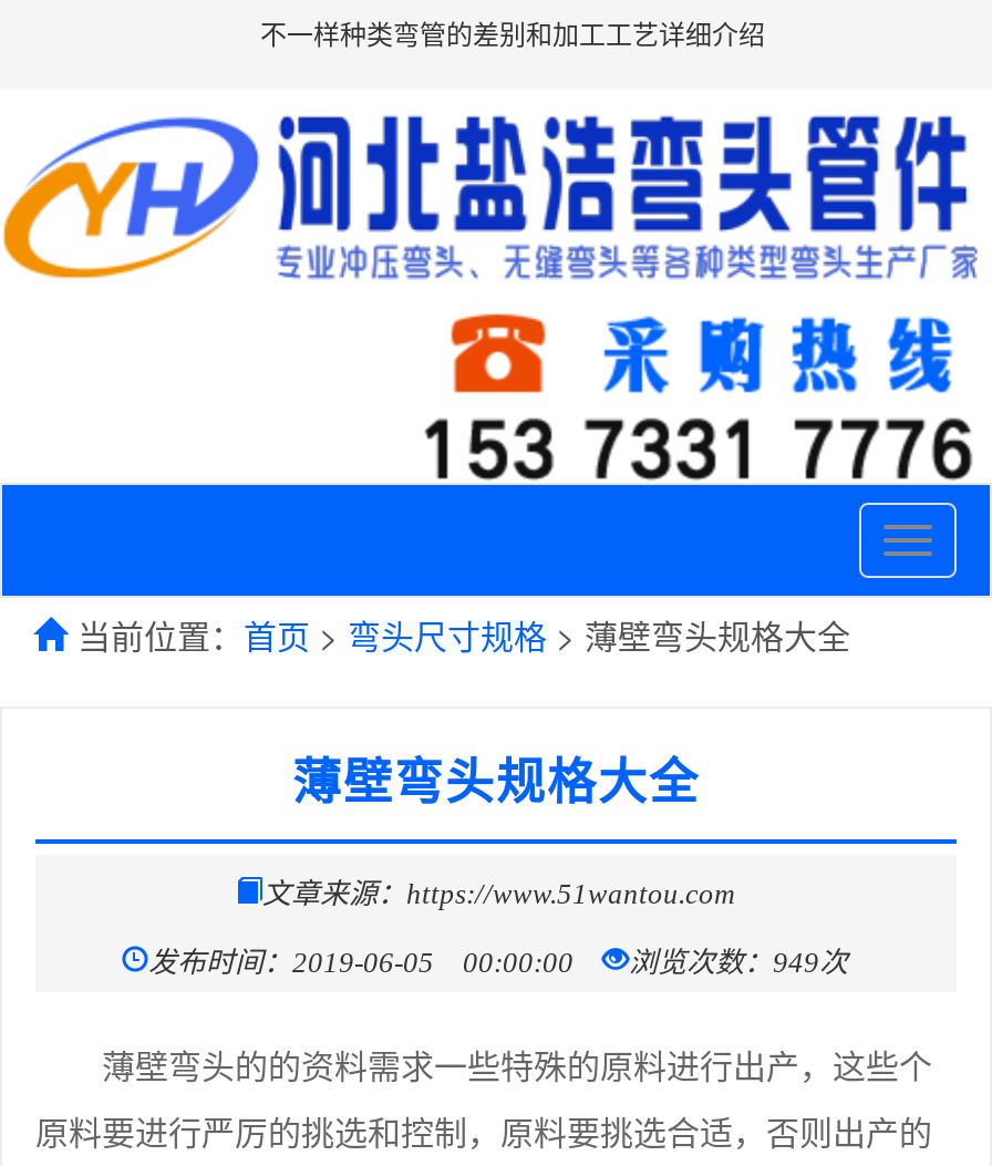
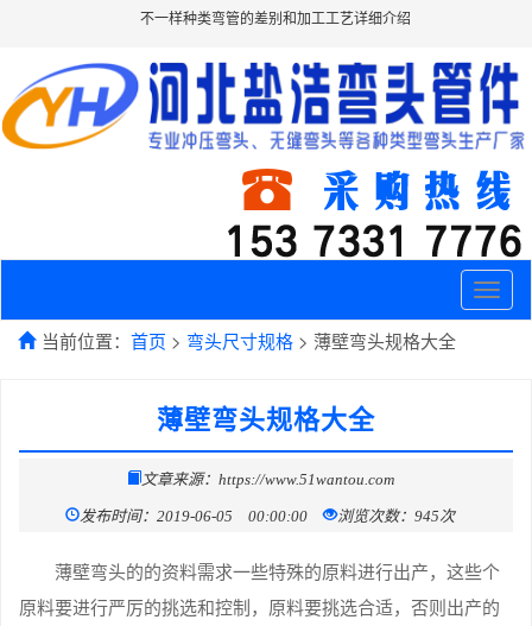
- 发布时间：2019-06-05 00:00:00 浏览次数：949次
+ 发布时间：2019-06-05 00:00:00 浏览次数：945次
